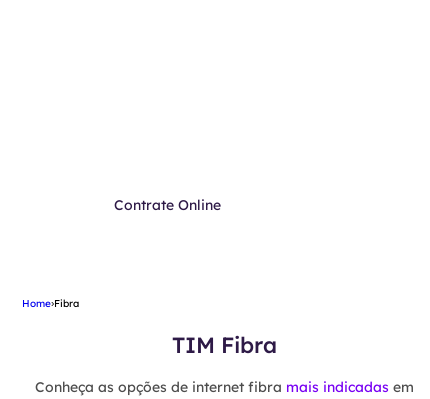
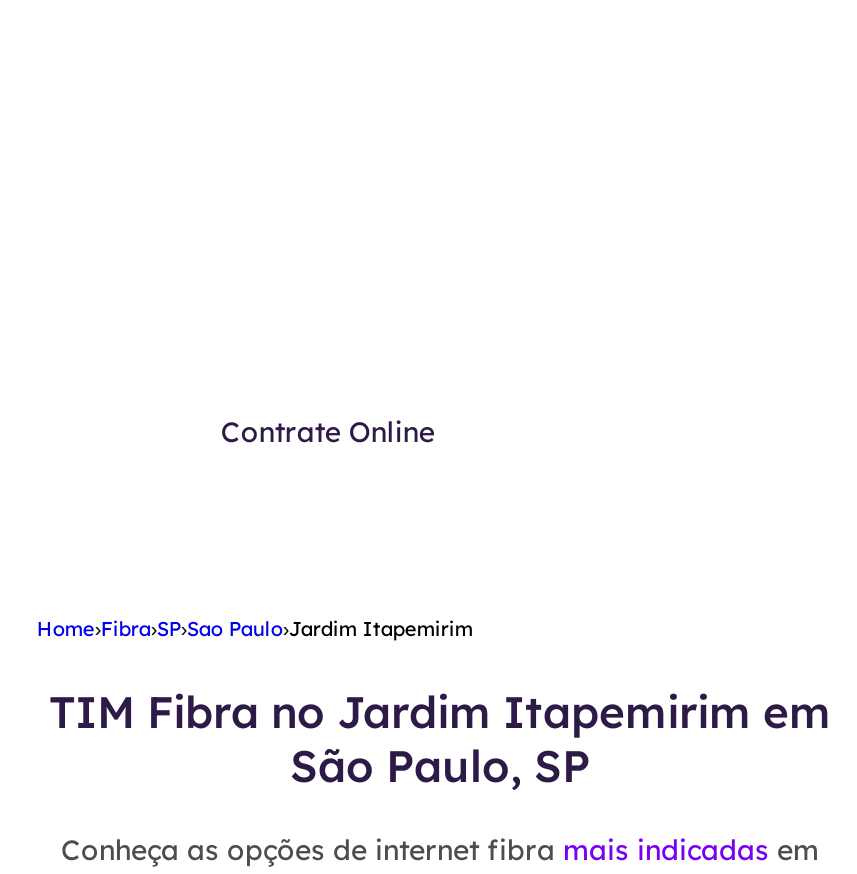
- Home›Fibra
+ Home›Fibra›SP›Sao Paulo›Jardim Itapemirim

- TIM Fibra
+ TIM Fibra no Jardim Itapemirim em
+ São Paulo, SP
